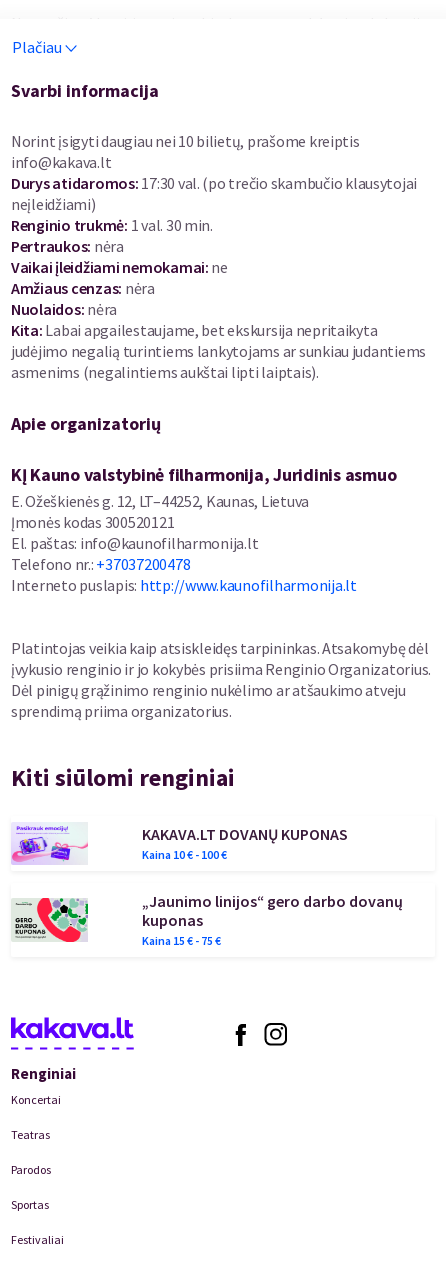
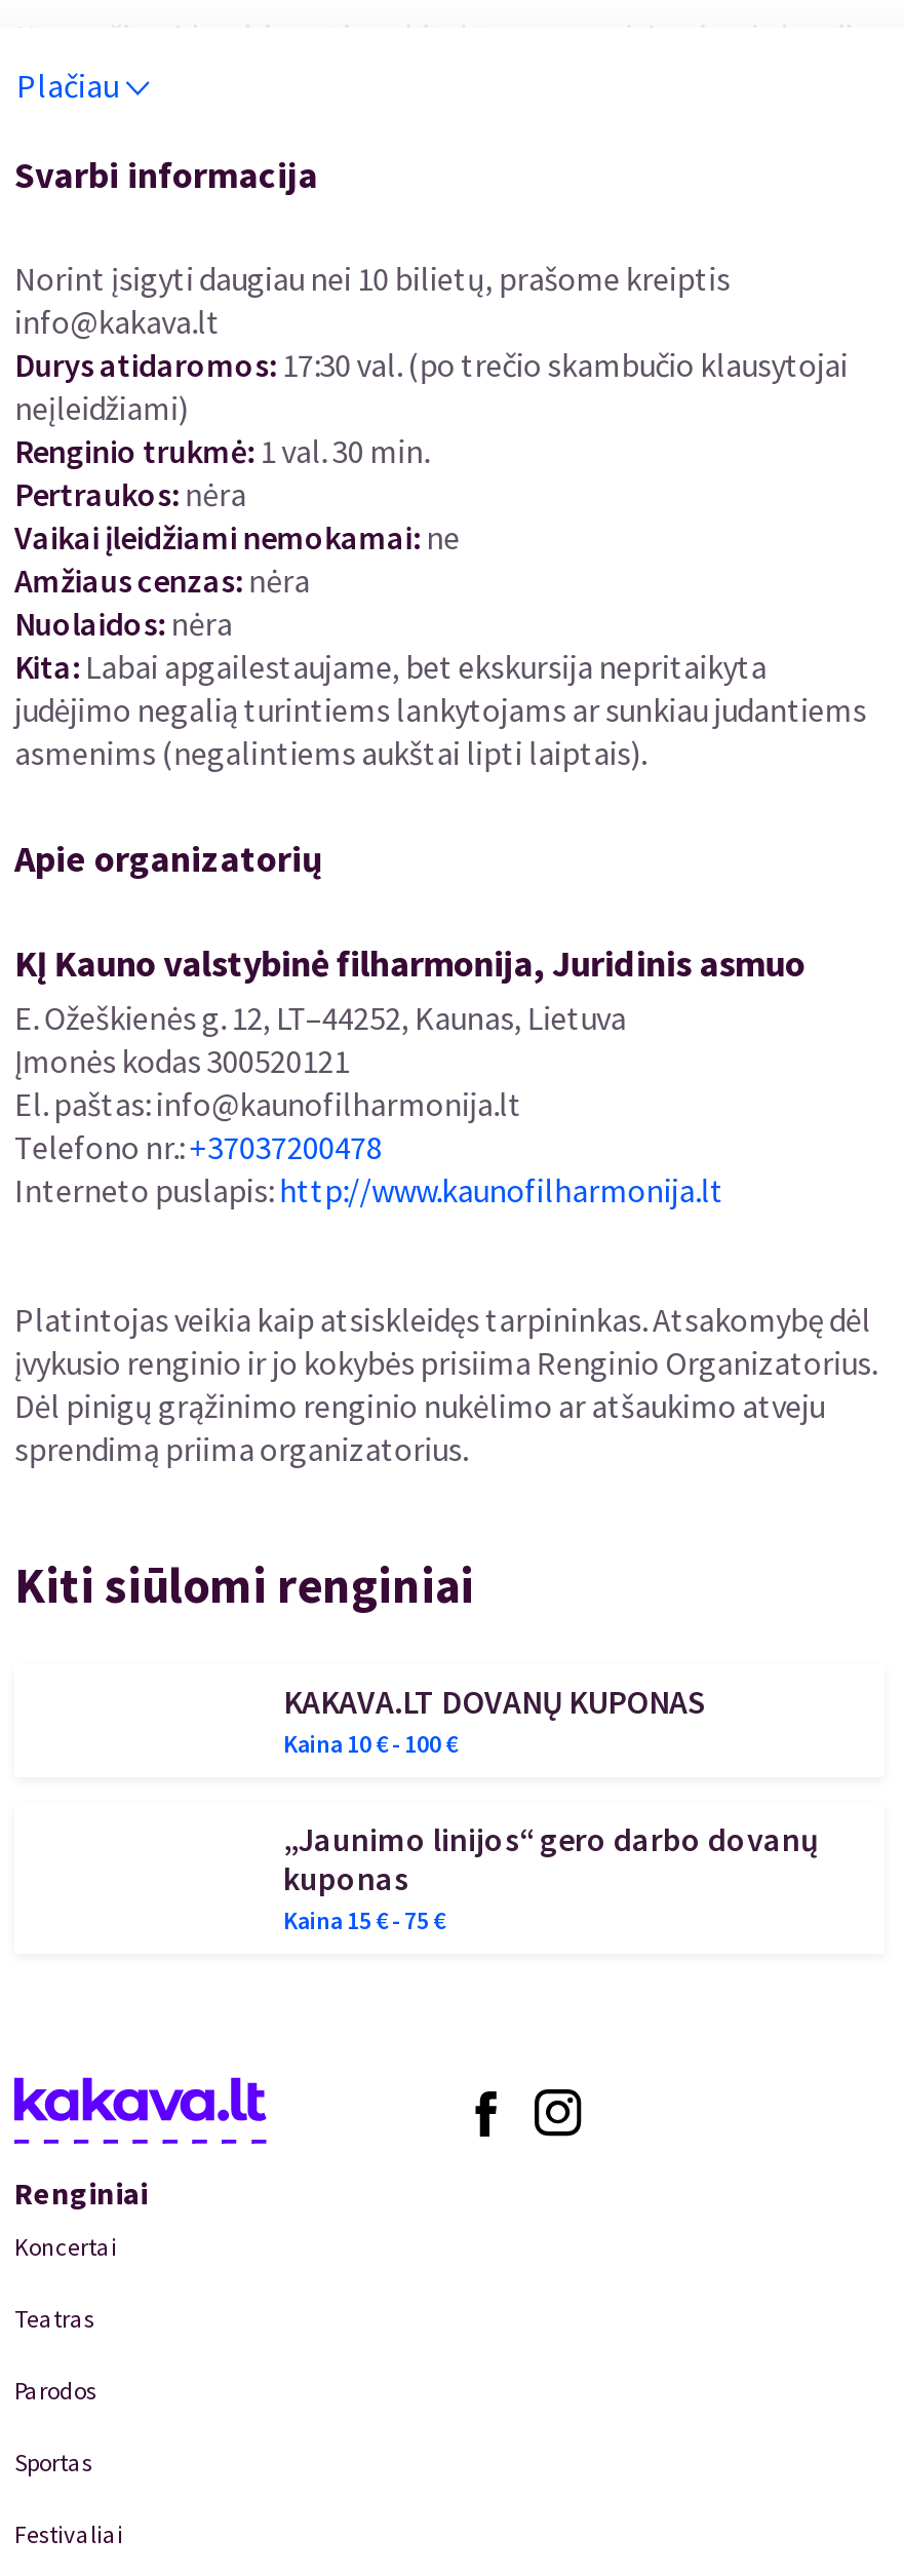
- [image]

- [image]
